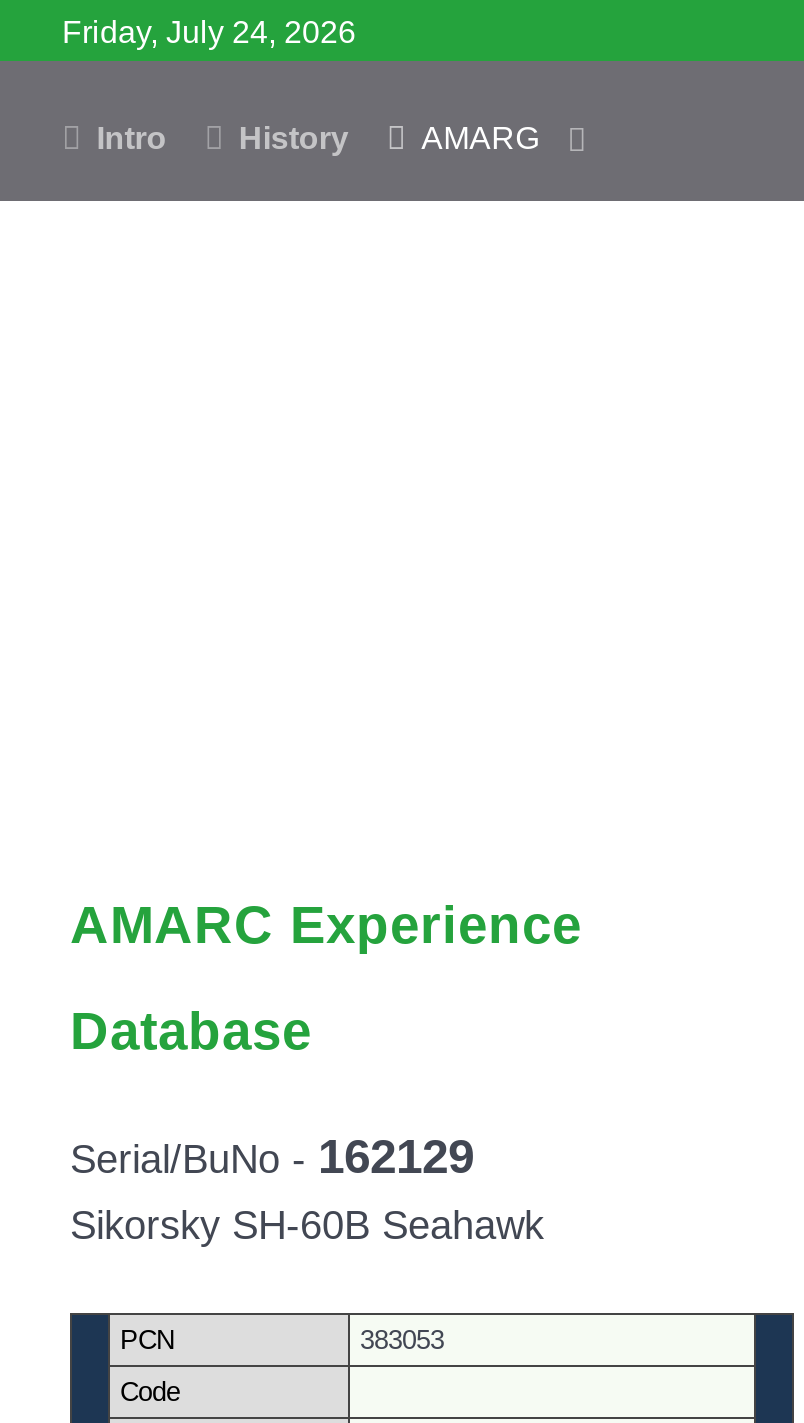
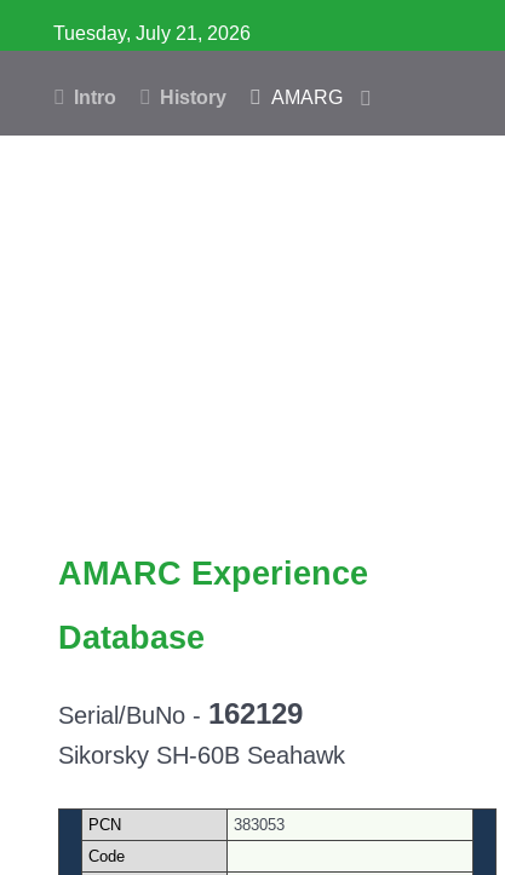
- Friday, July 24, 2026
+ Tuesday, July 21, 2026
